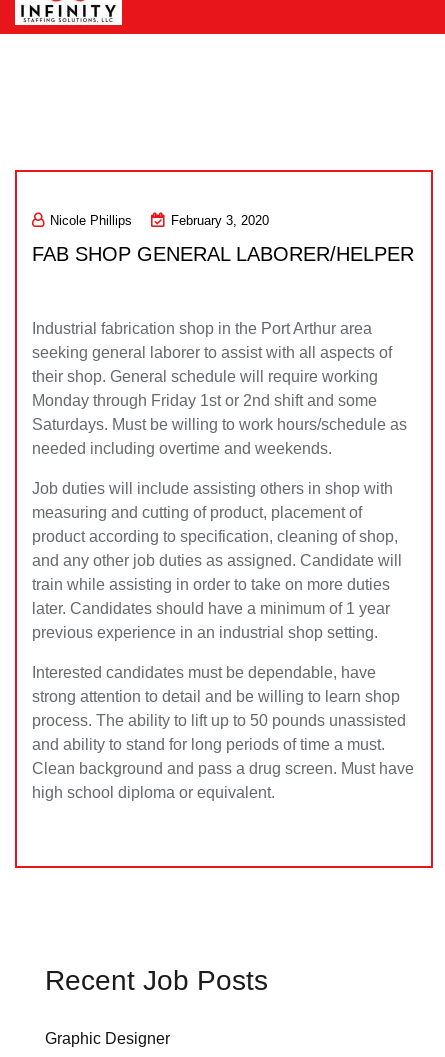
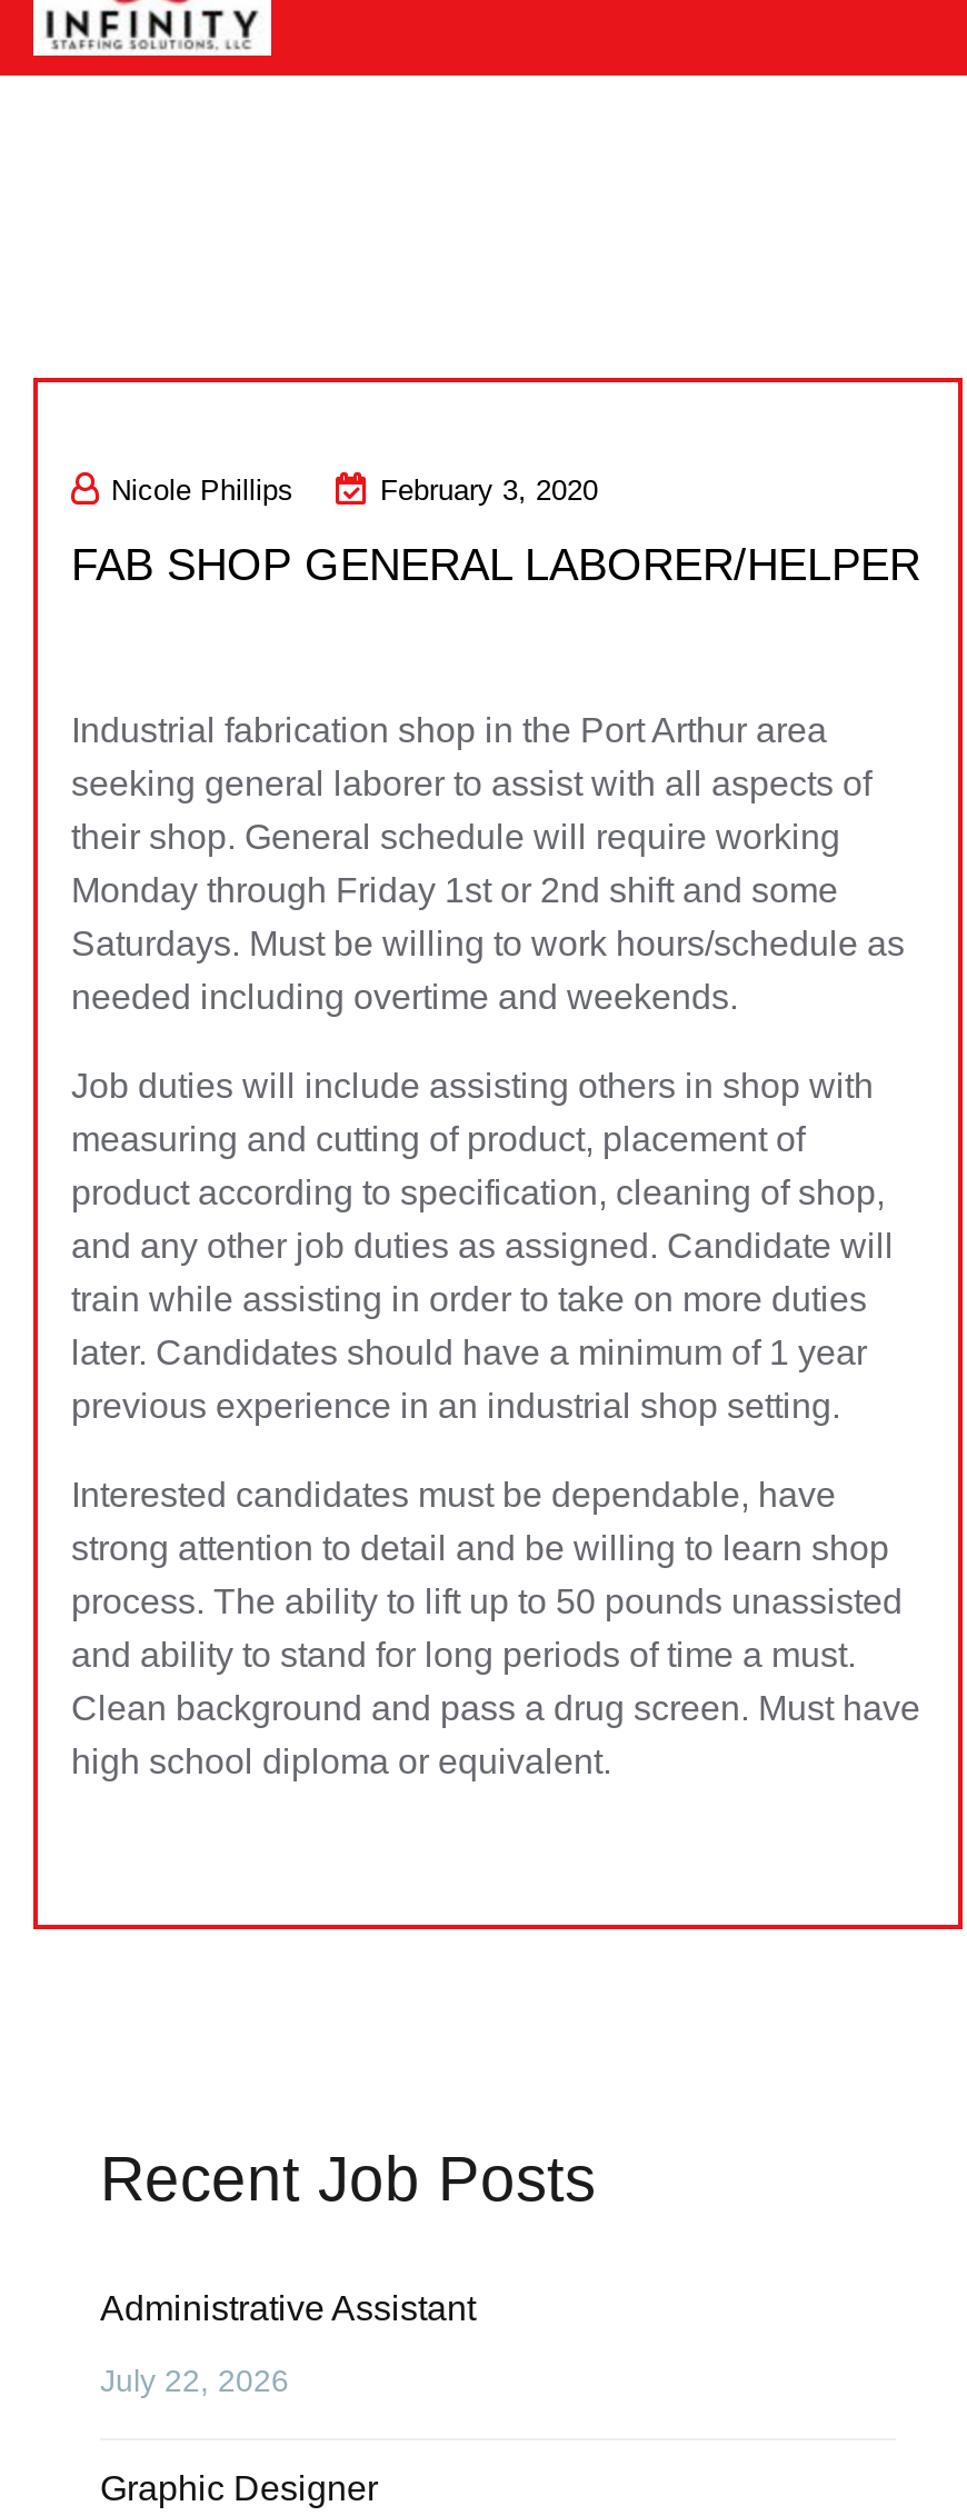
+ Administrative Assistant
+ July 22, 2026
